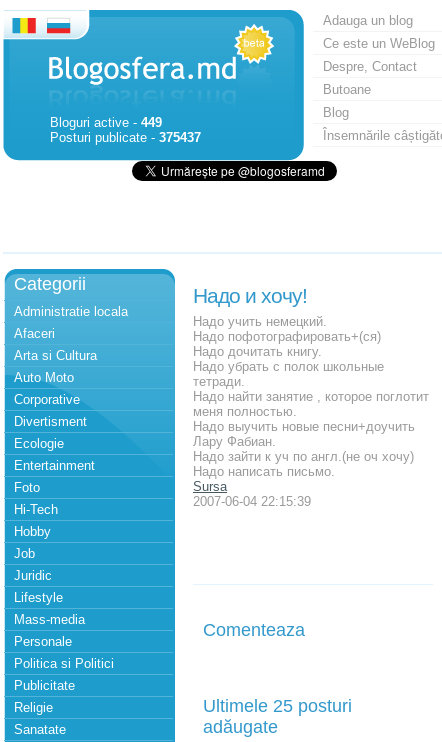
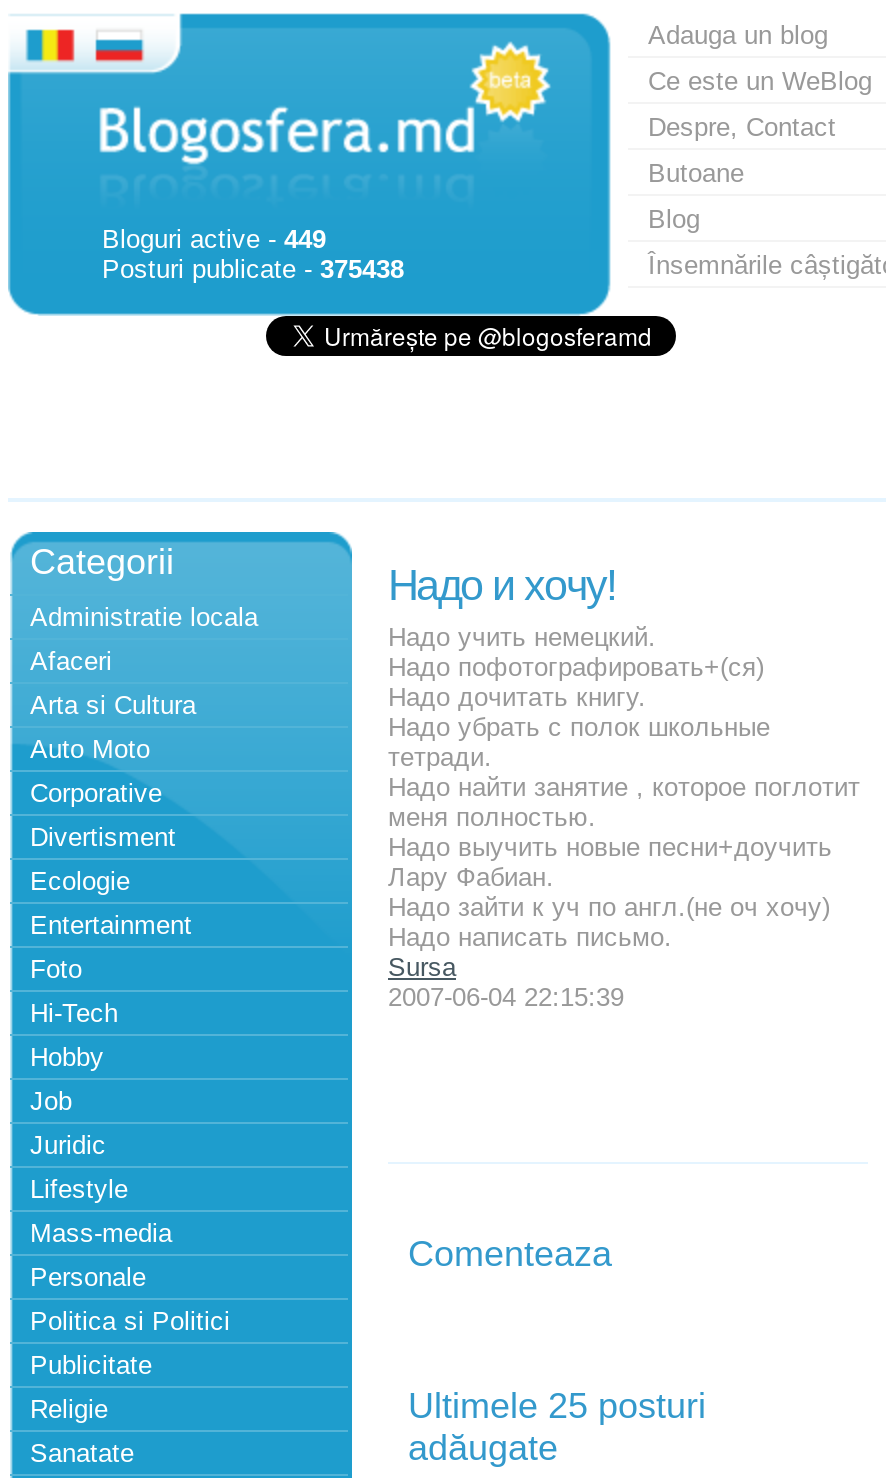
- Posturi publicate - 375437
+ Posturi publicate - 375438
